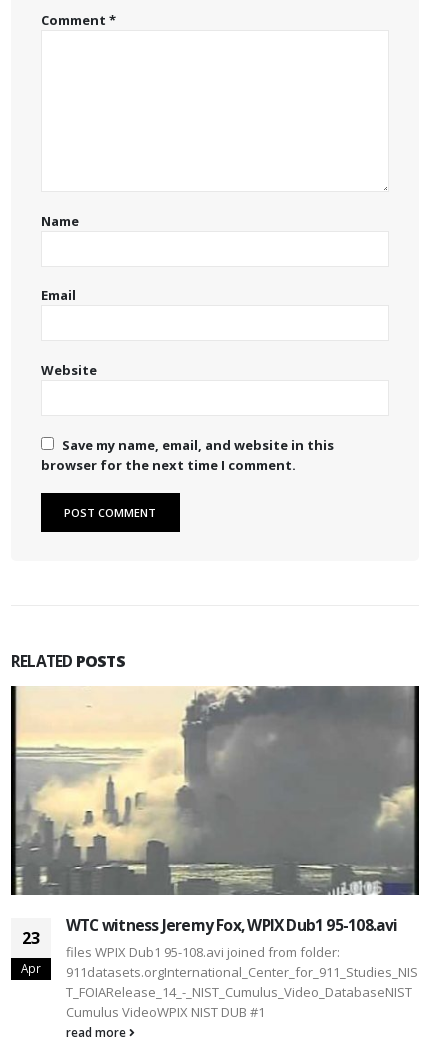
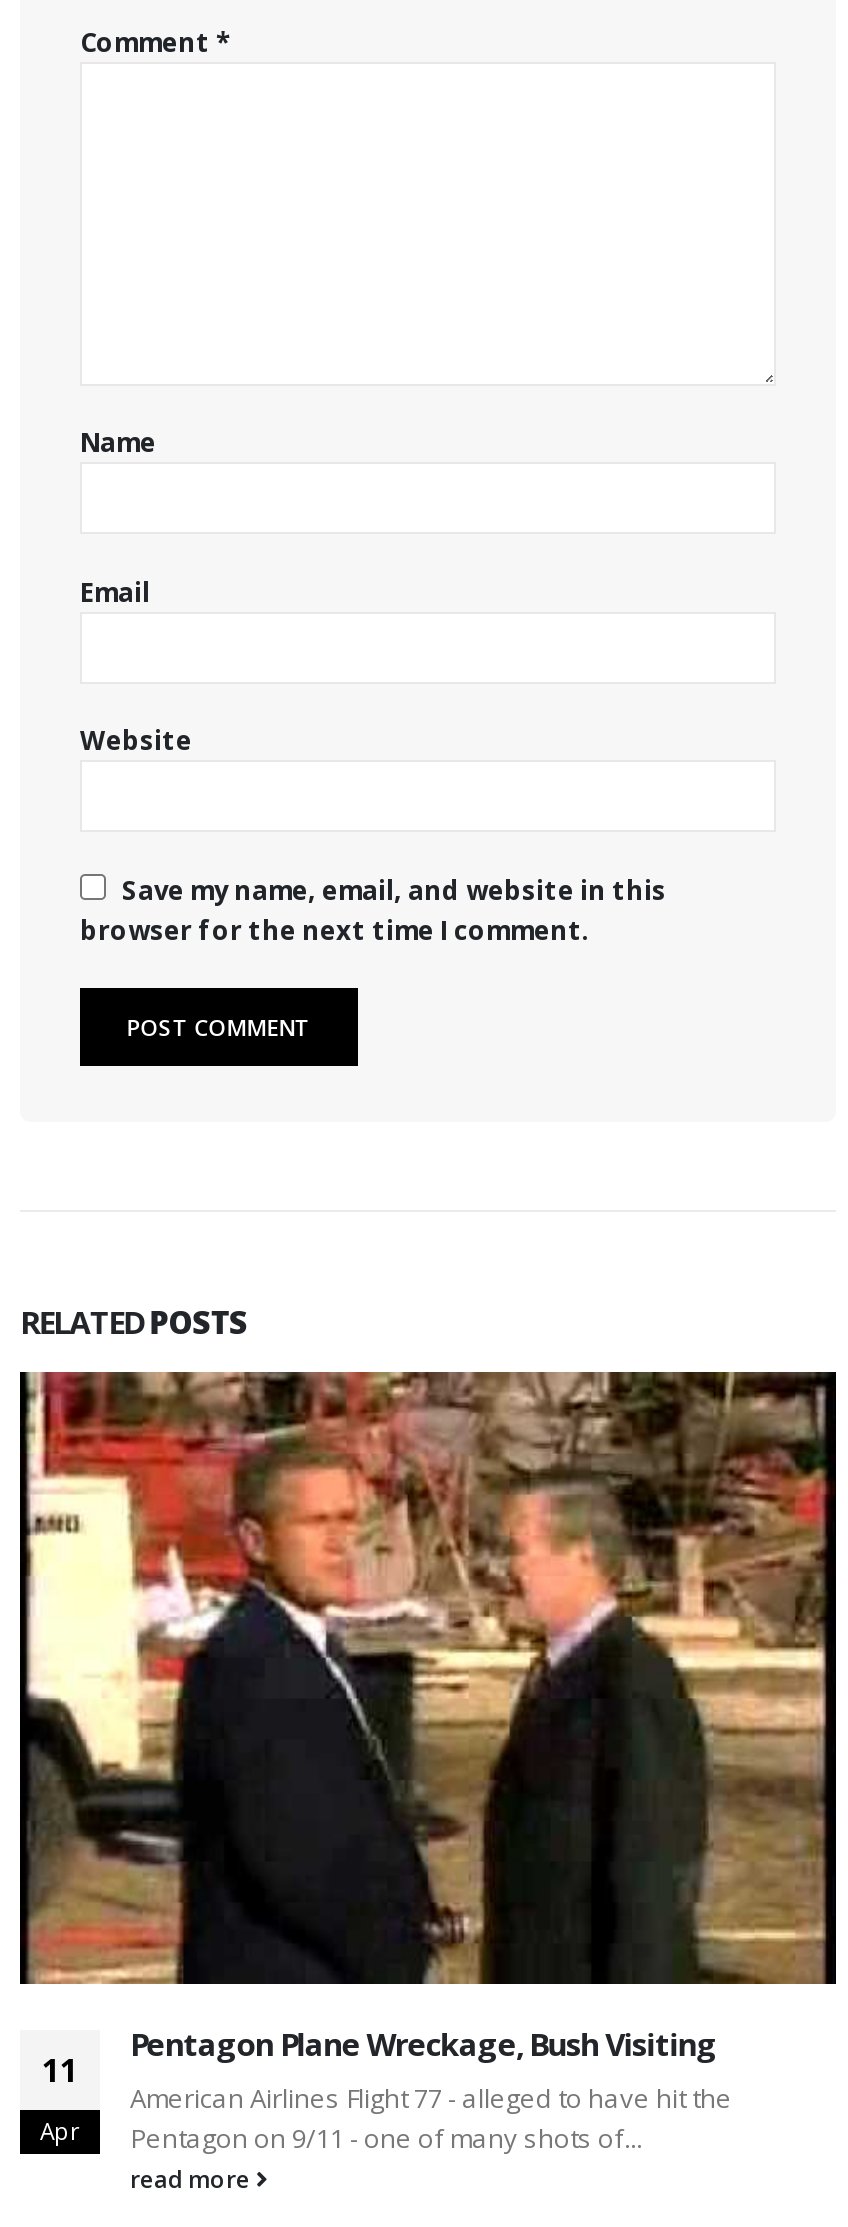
- [image]
- WTC witness Jeremy Fox, WPIX Dub1 95-108.avi
- files WPIX Dub1 95-108.avi joined from folder:
- 911datasets.orgInternational_Center_for_911_Studies_NIS
- T_FOIARelease_14_-_NIST_Cumulus_Video_DatabaseNIST
- Cumulus VideoWPIX NIST DUB #1
+ [image]
+ Pentagon Plane Wreckage, Bush Visiting
+ American Airlines Flight 77 - alleged to have hit the
+ Pentagon on 9/11 - one of many shots of...

- 23
+ 11

moved down: Apr
